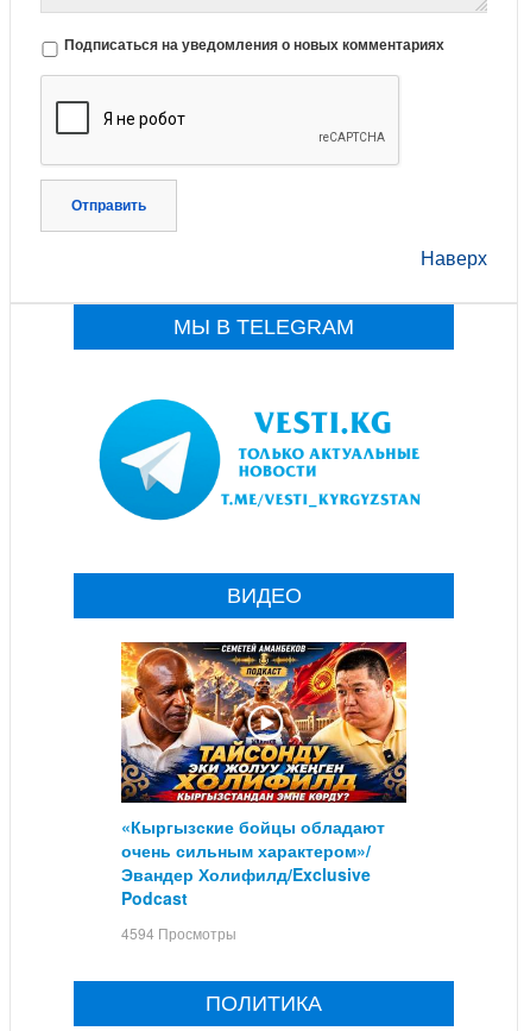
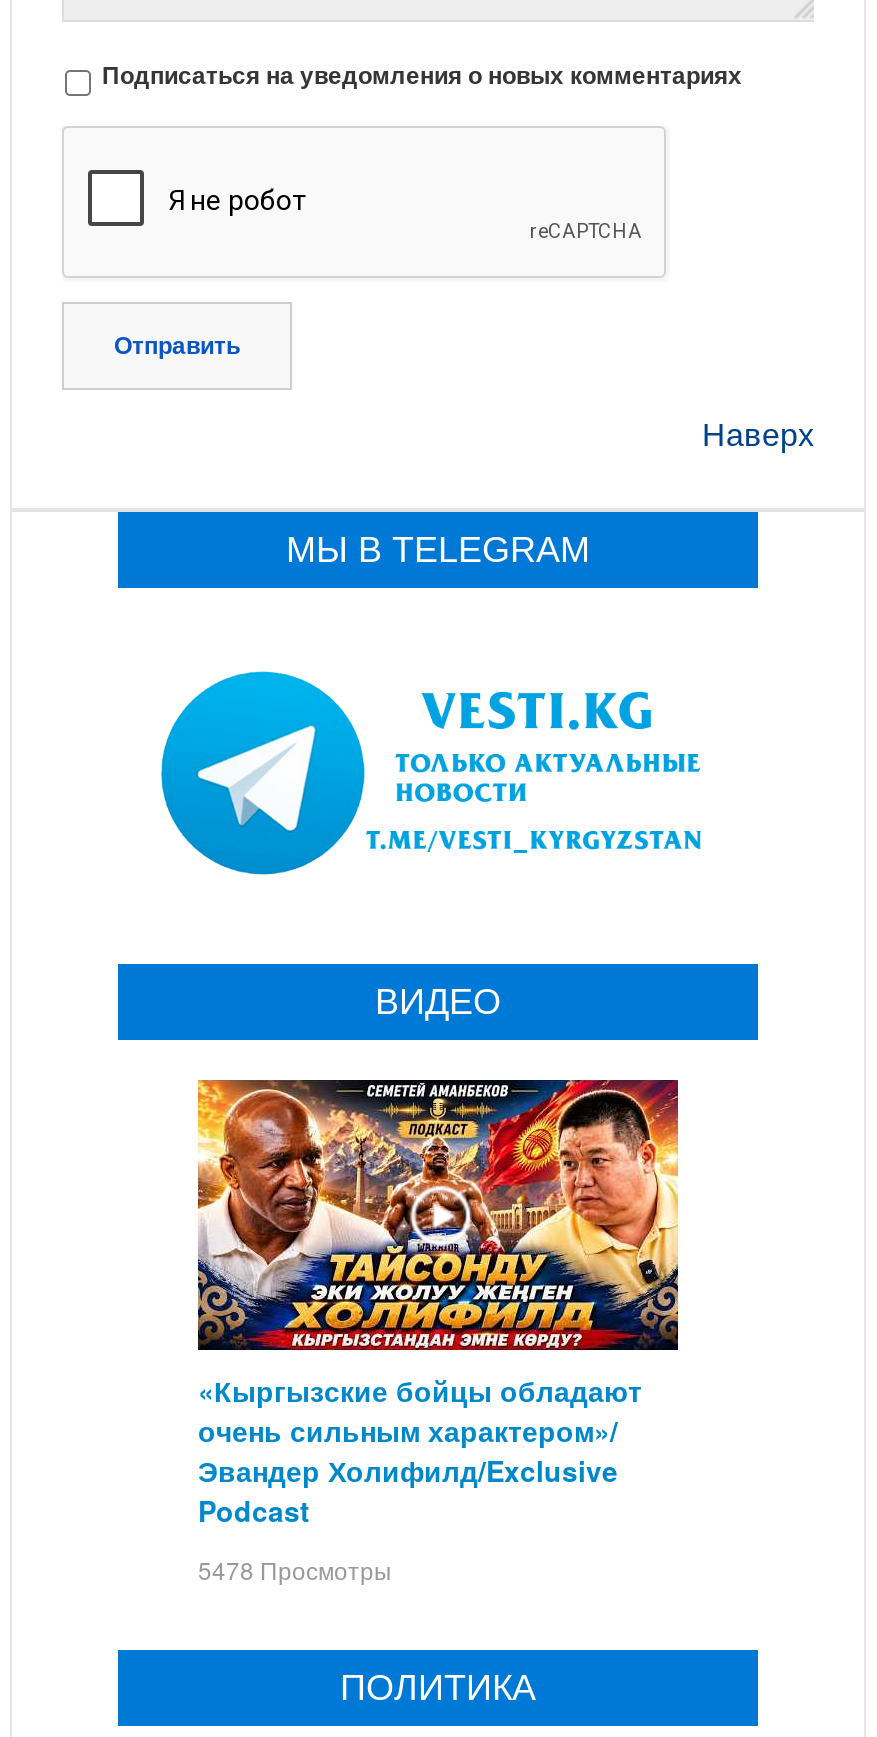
- 4594 Просмотры
+ 5478 Просмотры
